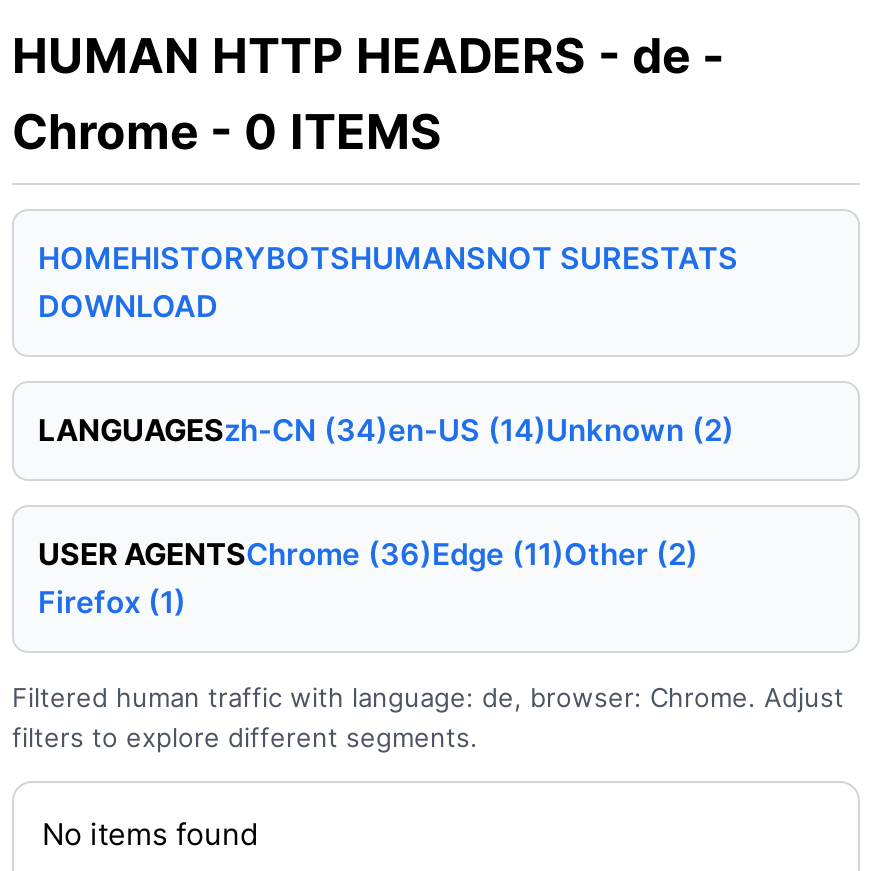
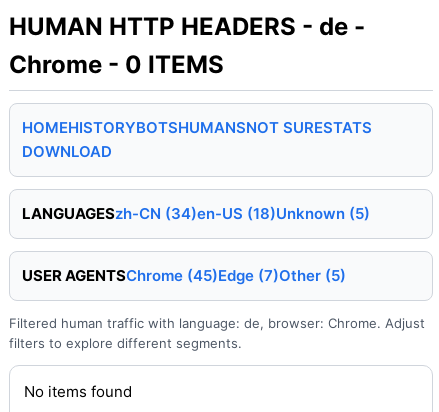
- LANGUAGESzh-CN (34)en-US (14)Unknown (2)
+ LANGUAGESzh-CN (34)en-US (18)Unknown (5)

- USER AGENTSChrome (36)Edge (11)Other (2)
- Firefox (1)
+ USER AGENTSChrome (45)Edge (7)Other (5)
